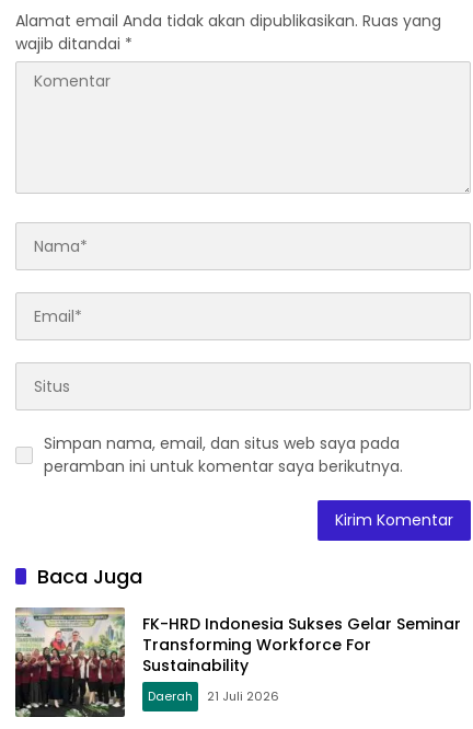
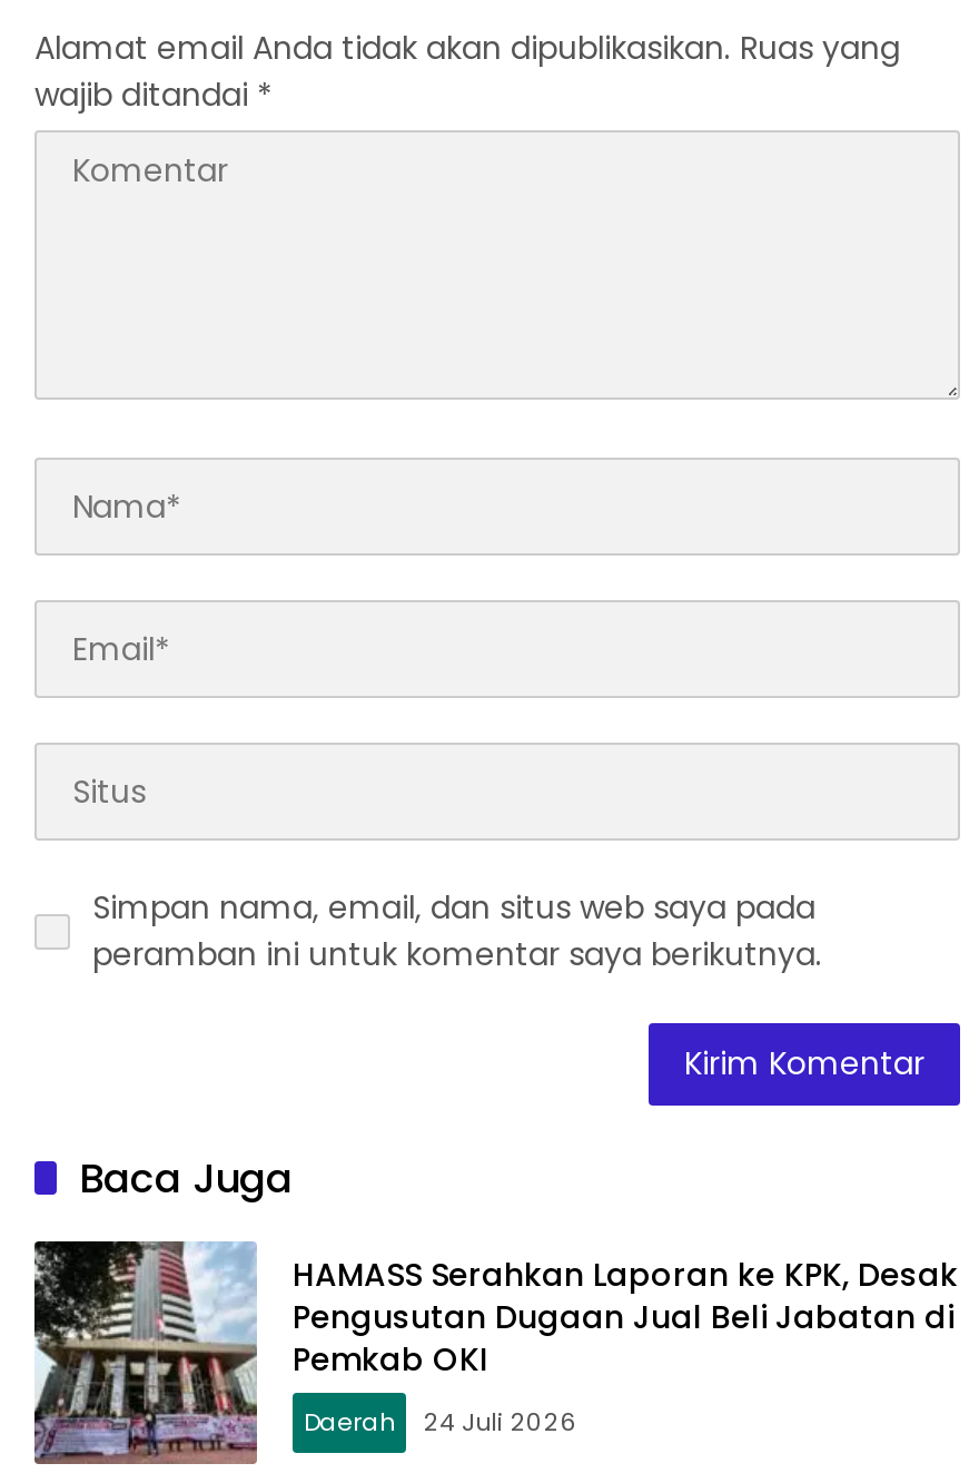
- [image]
- FK-HRD Indonesia Sukses Gelar Seminar
- Transforming Workforce For
- Sustainability
+ [image]
+ HAMASS Serahkan Laporan ke KPK, Desak
+ Pengusutan Dugaan Jual Beli Jabatan di
+ Pemkab OKI

- Daerah 21 Juli 2026
+ Daerah 24 Juli 2026
